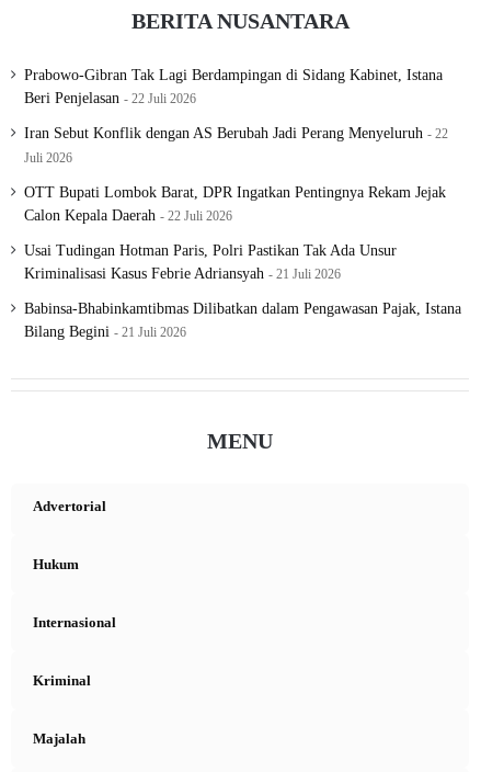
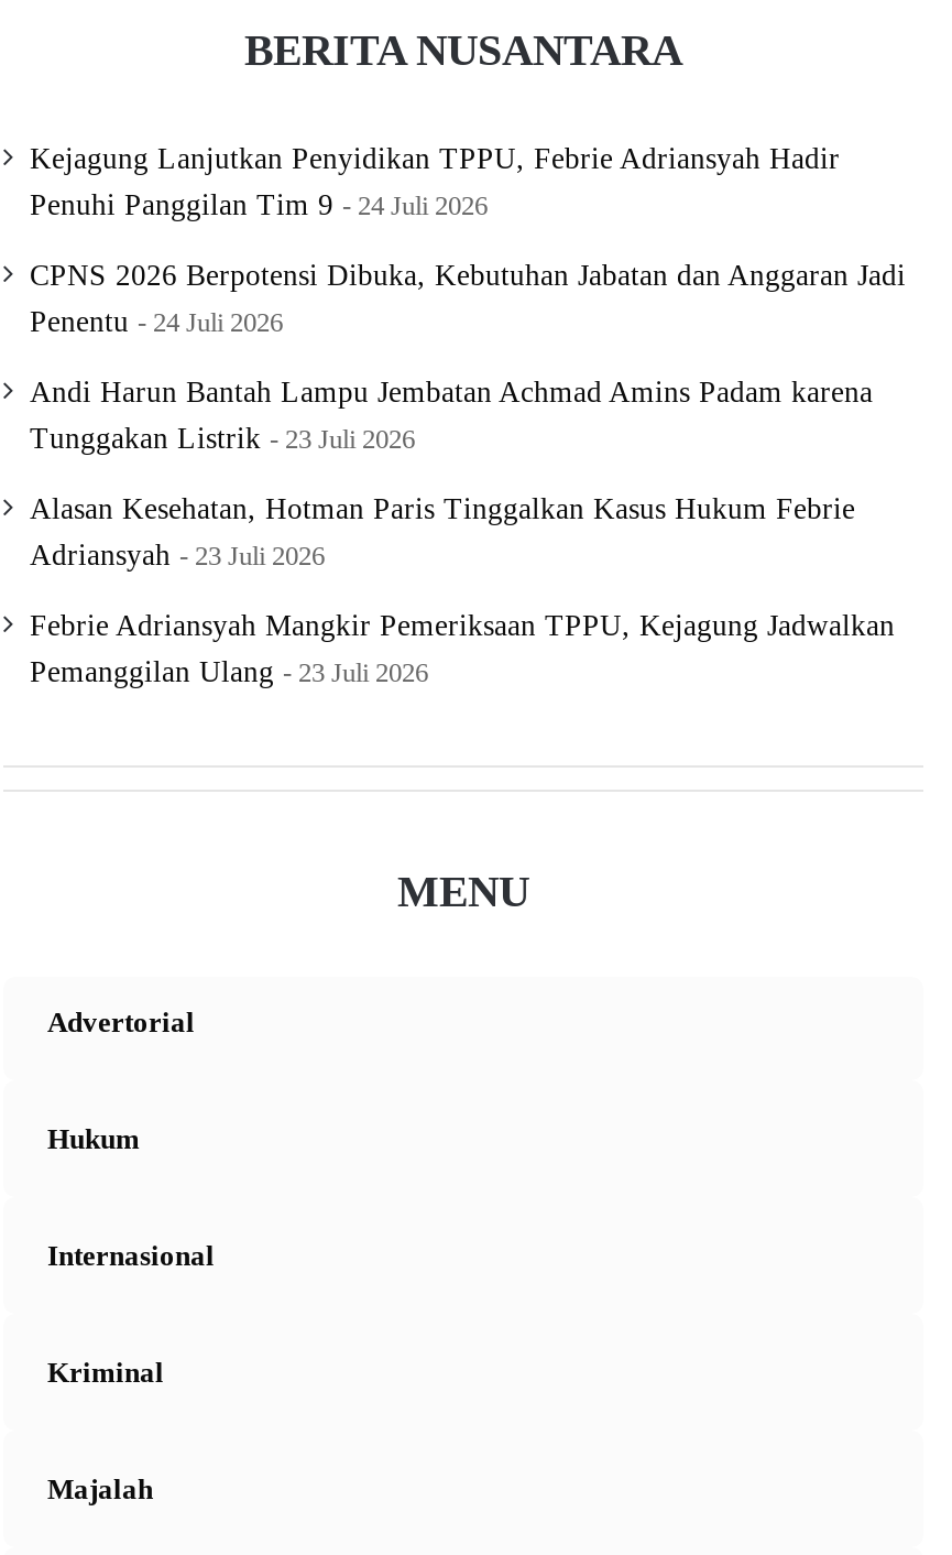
- Prabowo-Gibran Tak Lagi Berdampingan di Sidang Kabinet, Istana
- Beri Penjelasan
- 22 Juli 2026
- Iran Sebut Konflik dengan AS Berubah Jadi Perang Menyeluruh
- 22
- Juli 2026
- OTT Bupati Lombok Barat, DPR Ingatkan Pentingnya Rekam Jejak
- Calon Kepala Daerah
- 22 Juli 2026
- Usai Tudingan Hotman Paris, Polri Pastikan Tak Ada Unsur
- Kriminalisasi Kasus Febrie Adriansyah
- 21 Juli 2026
- Babinsa-Bhabinkamtibmas Dilibatkan dalam Pengawasan Pajak, Istana
- Bilang Begini
- 21 Juli 2026
+ Kejagung Lanjutkan Penyidikan TPPU, Febrie Adriansyah Hadir
+ Penuhi Panggilan Tim 9
+ 24 Juli 2026
+ CPNS 2026 Berpotensi Dibuka, Kebutuhan Jabatan dan Anggaran Jadi
+ Penentu
+ 24 Juli 2026
+ Andi Harun Bantah Lampu Jembatan Achmad Amins Padam karena
+ Tunggakan Listrik
+ 23 Juli 2026
+ Alasan Kesehatan, Hotman Paris Tinggalkan Kasus Hukum Febrie
+ Adriansyah
+ 23 Juli 2026
+ Febrie Adriansyah Mangkir Pemeriksaan TPPU, Kejagung Jadwalkan
+ Pemanggilan Ulang
+ 23 Juli 2026
